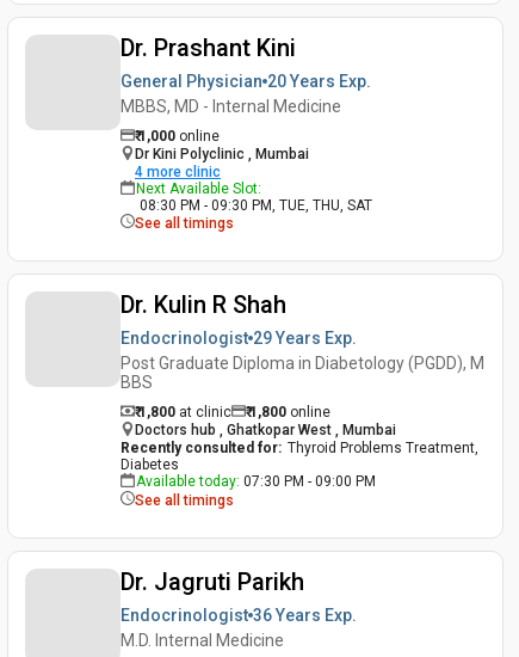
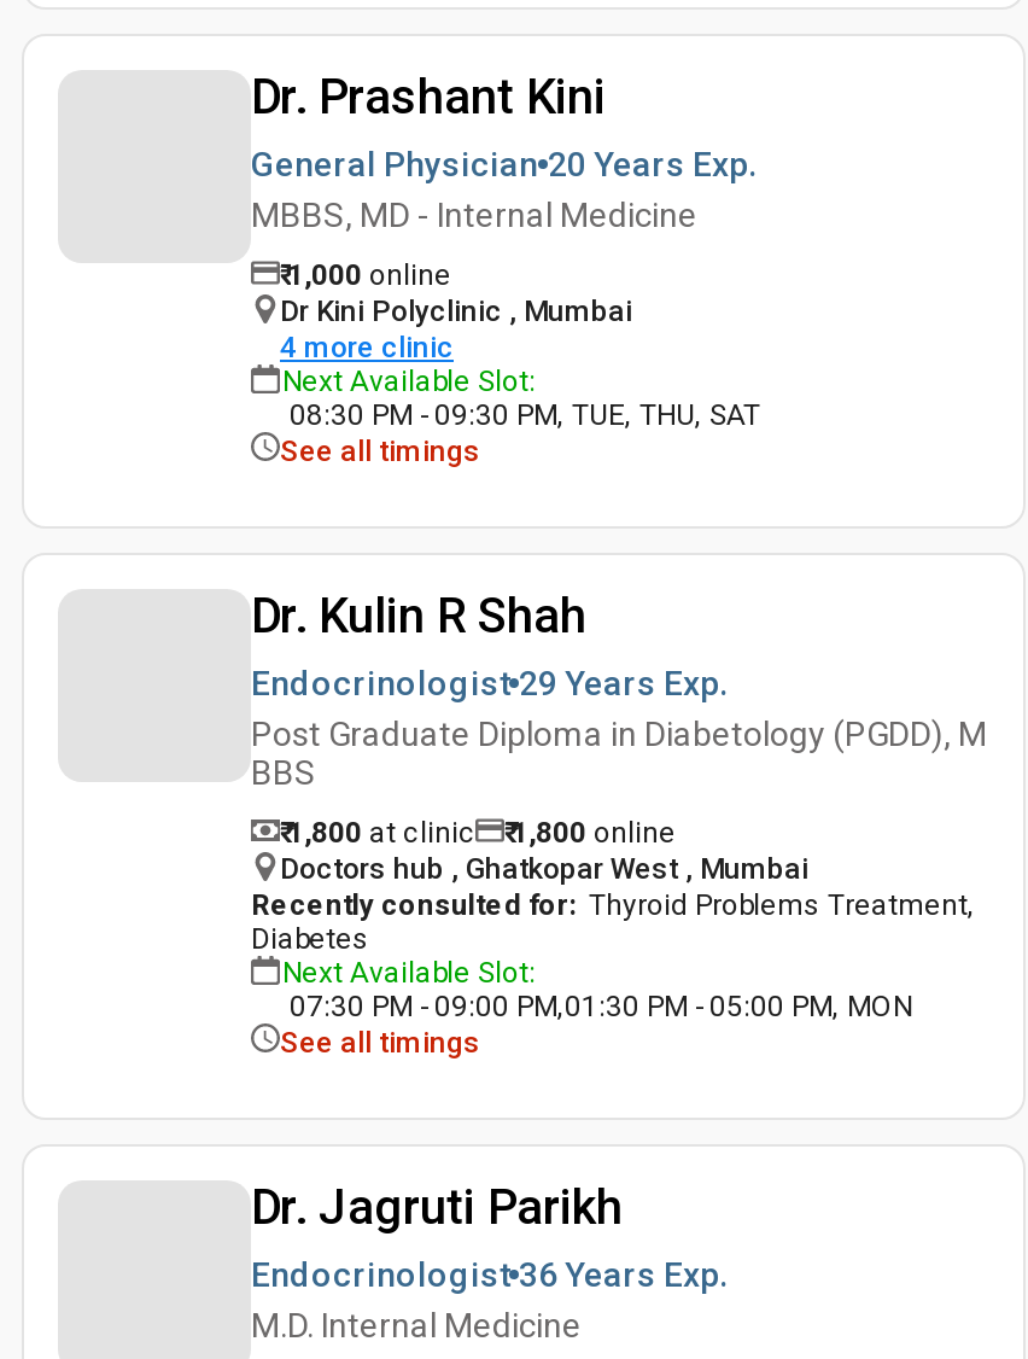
- Available today: 07:30 PM - 09:00 PM
+ Next Available Slot:
+ 07:30 PM - 09:00 PM,01:30 PM - 05:00 PM, MON
